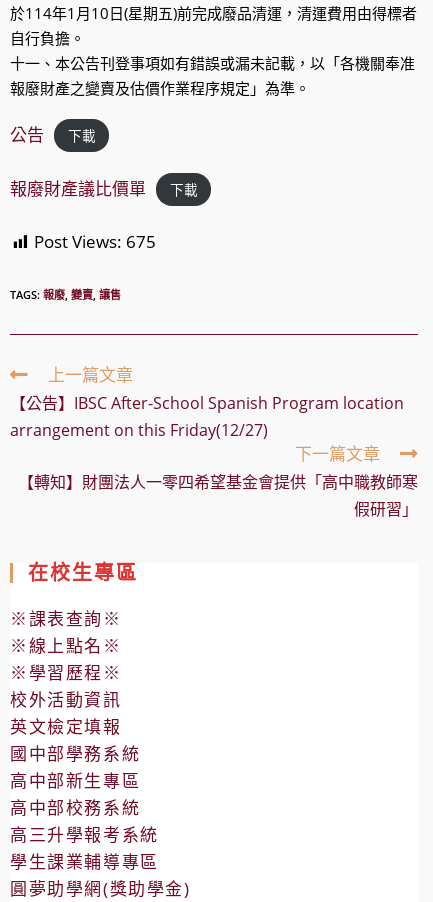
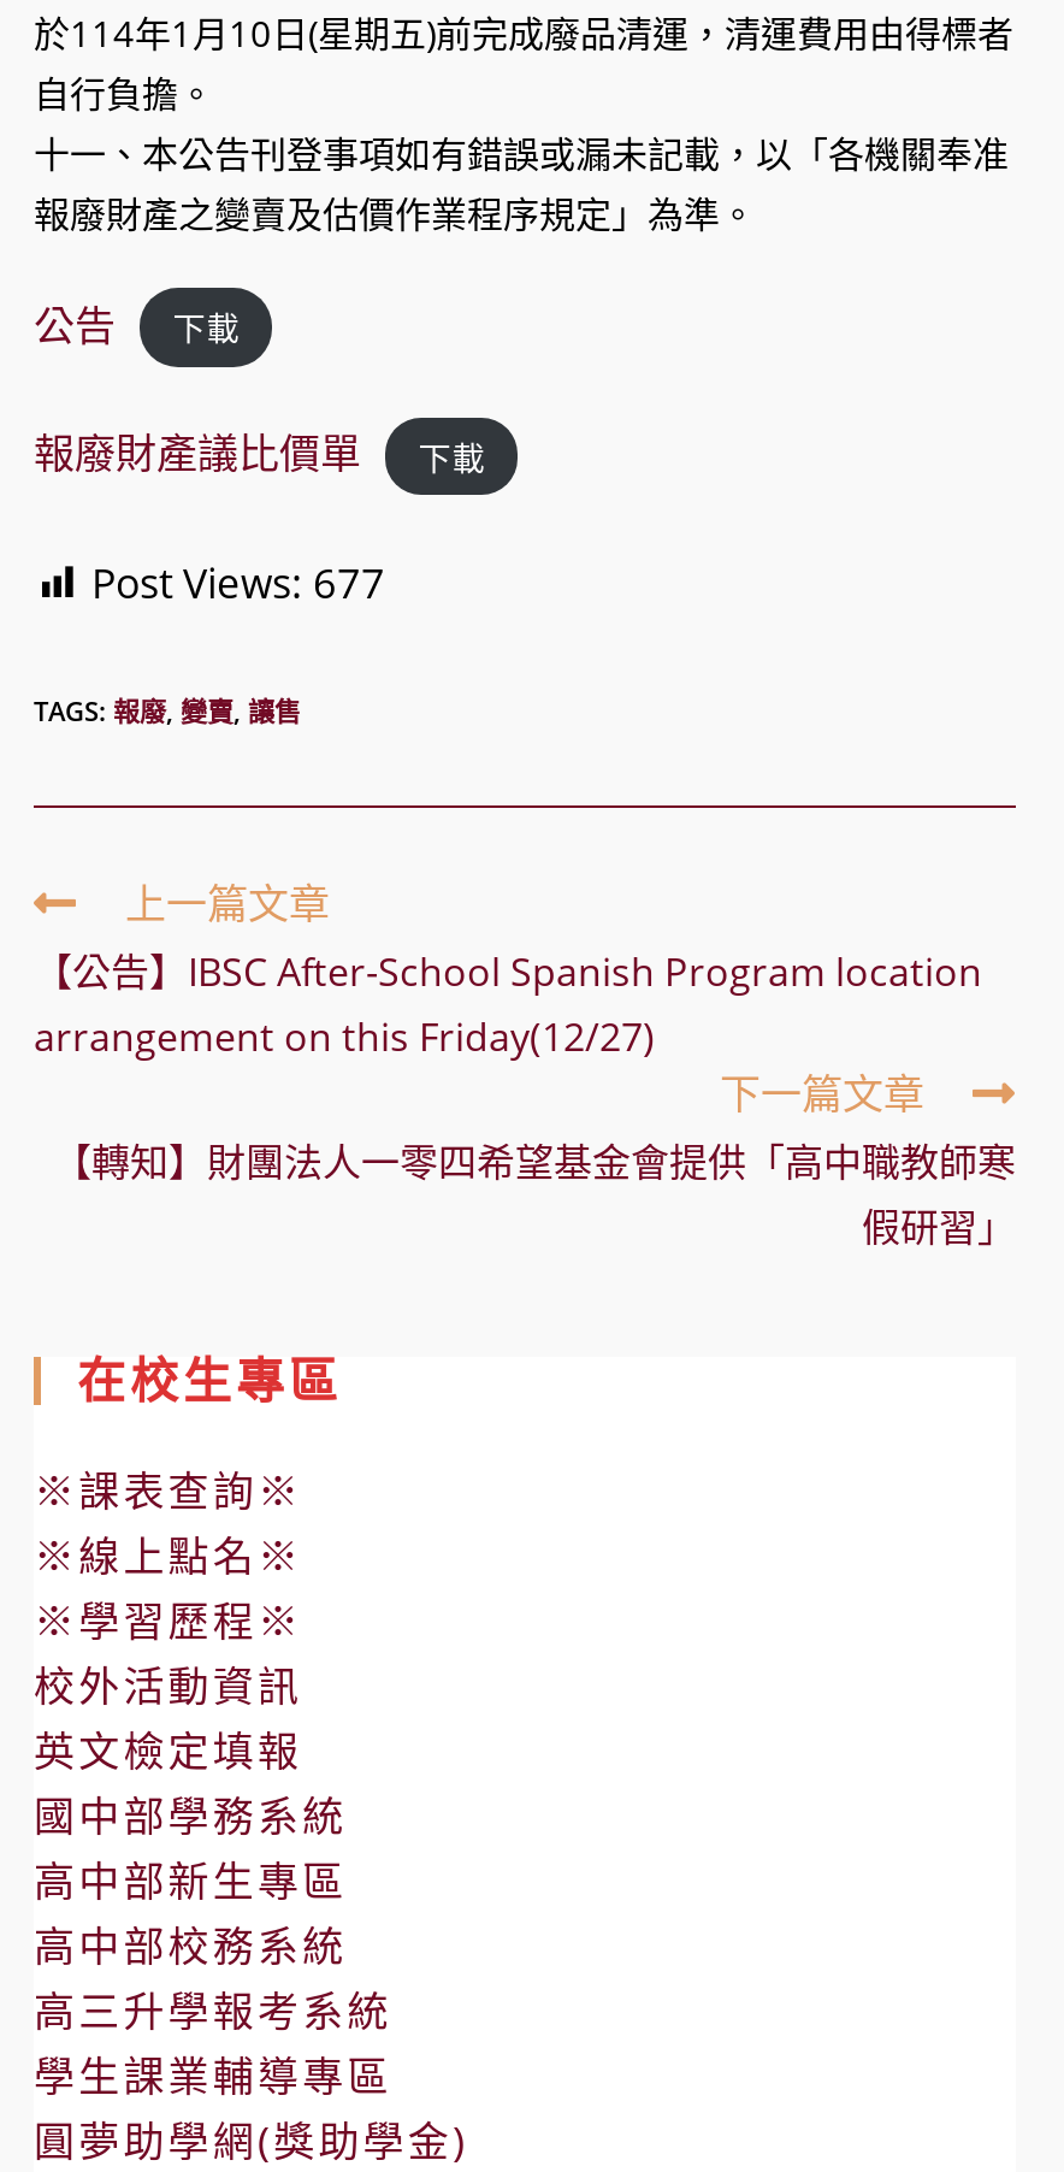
- Post Views: 675
+ Post Views: 677
